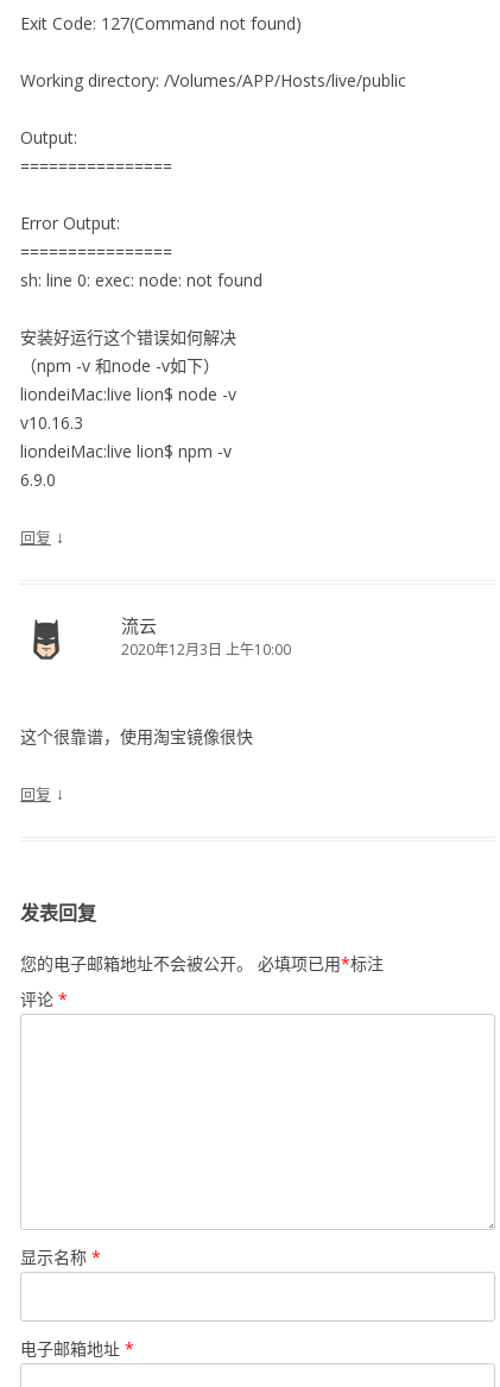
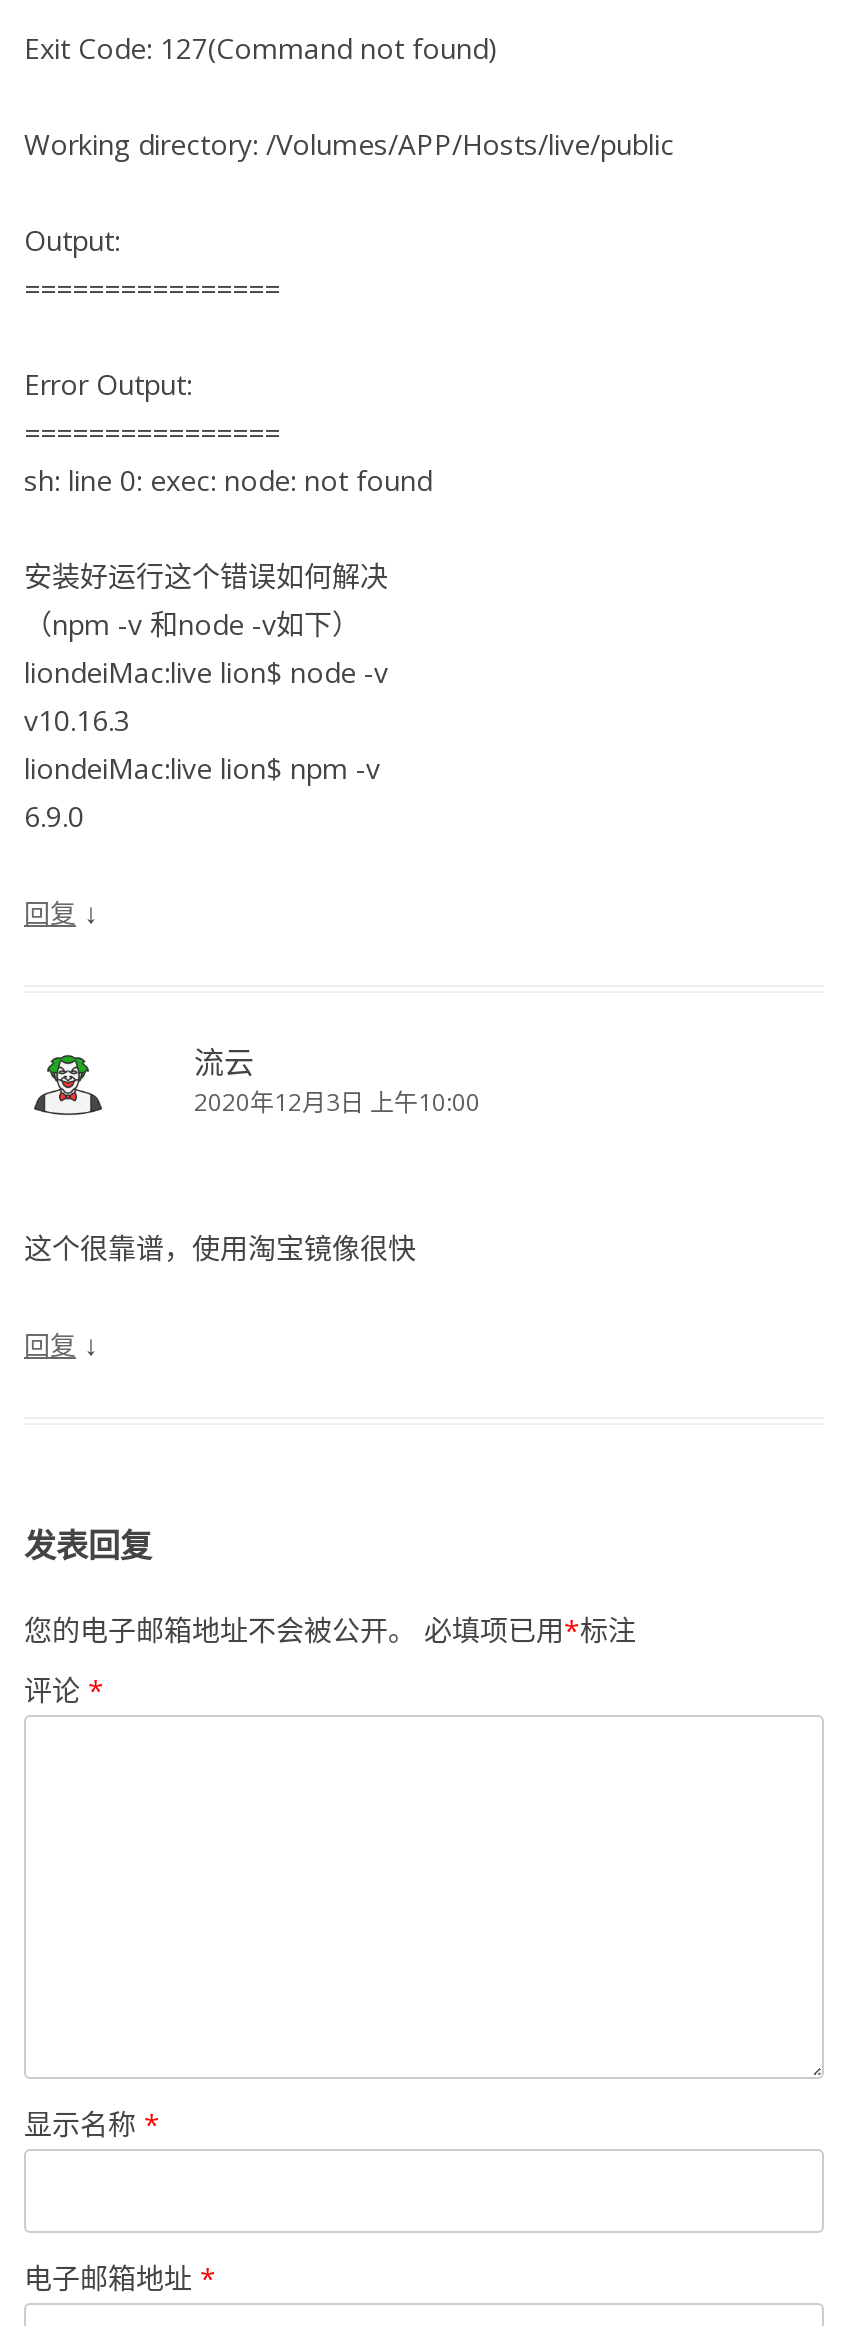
- [image]
+ [image]
